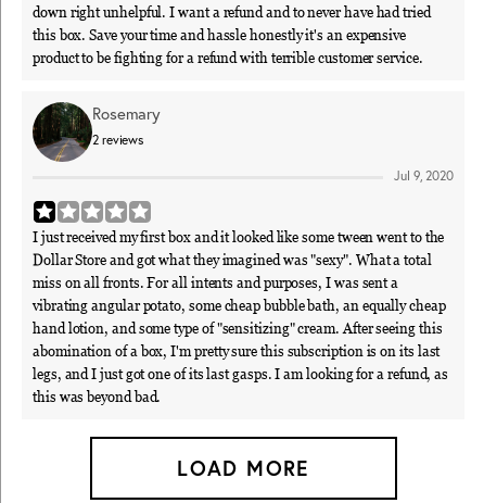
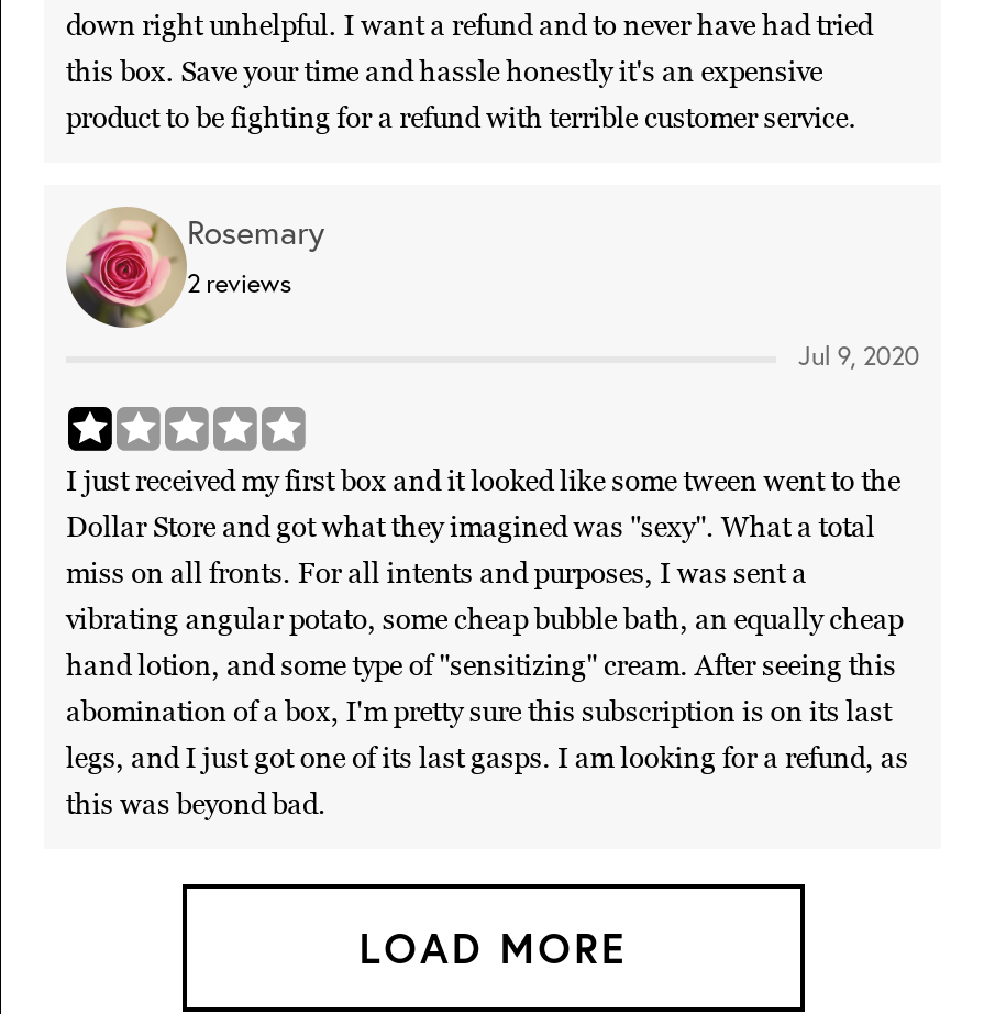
- [image]
+ [image]
